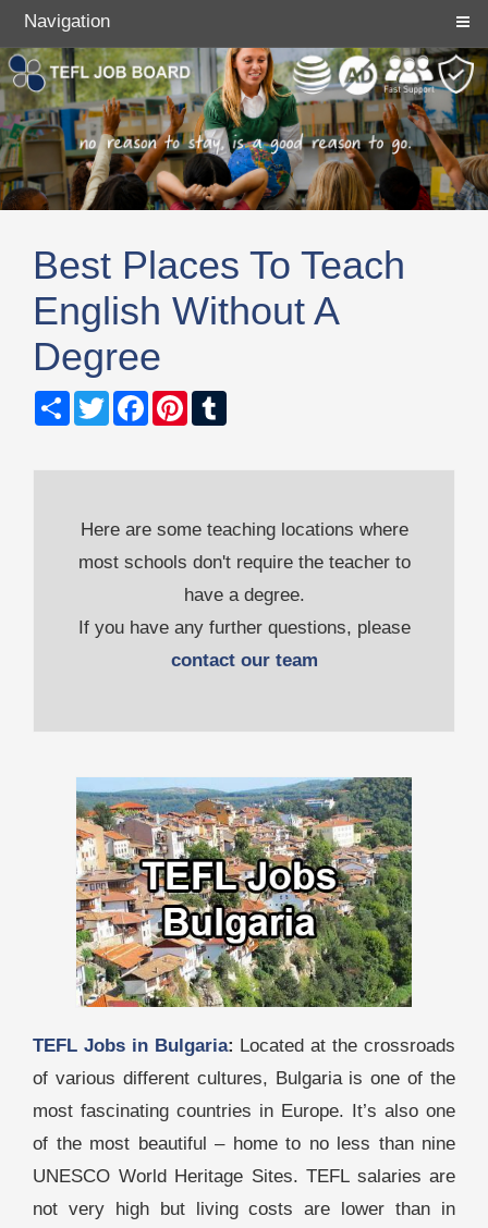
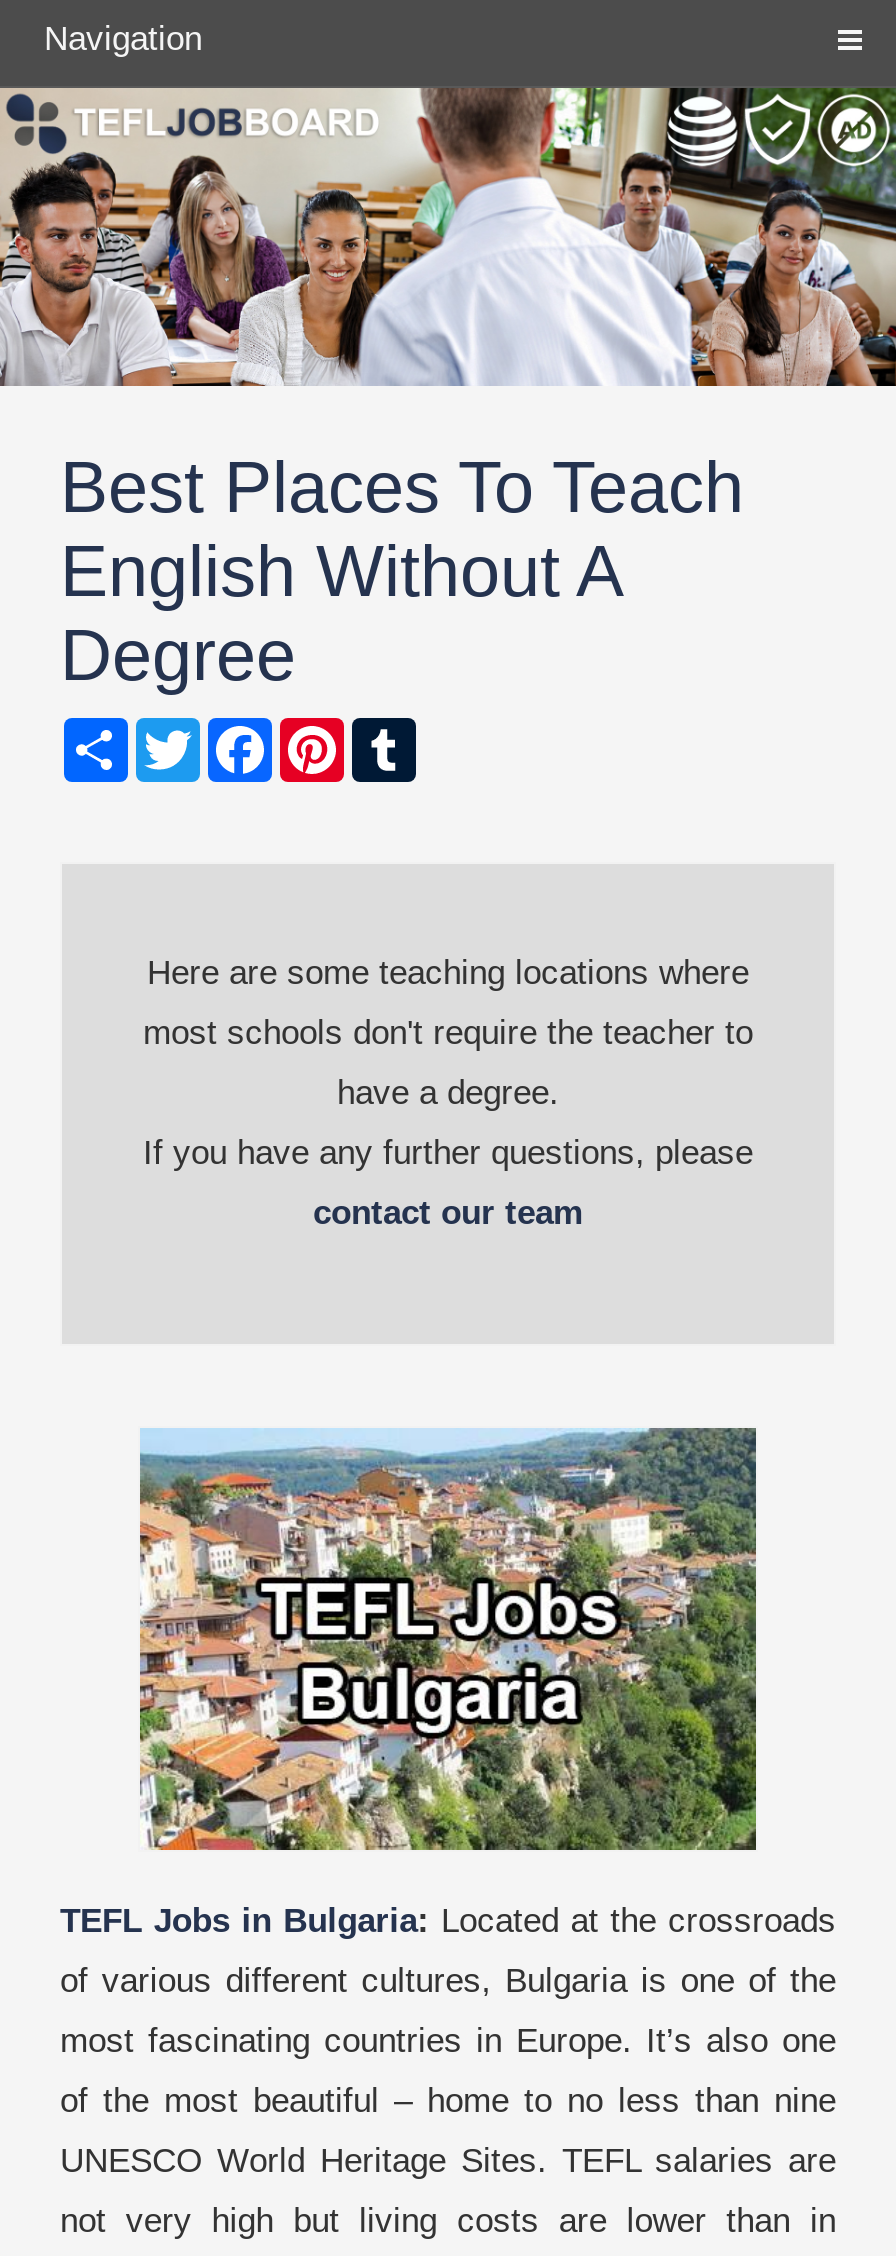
- [image]
+ [image]
